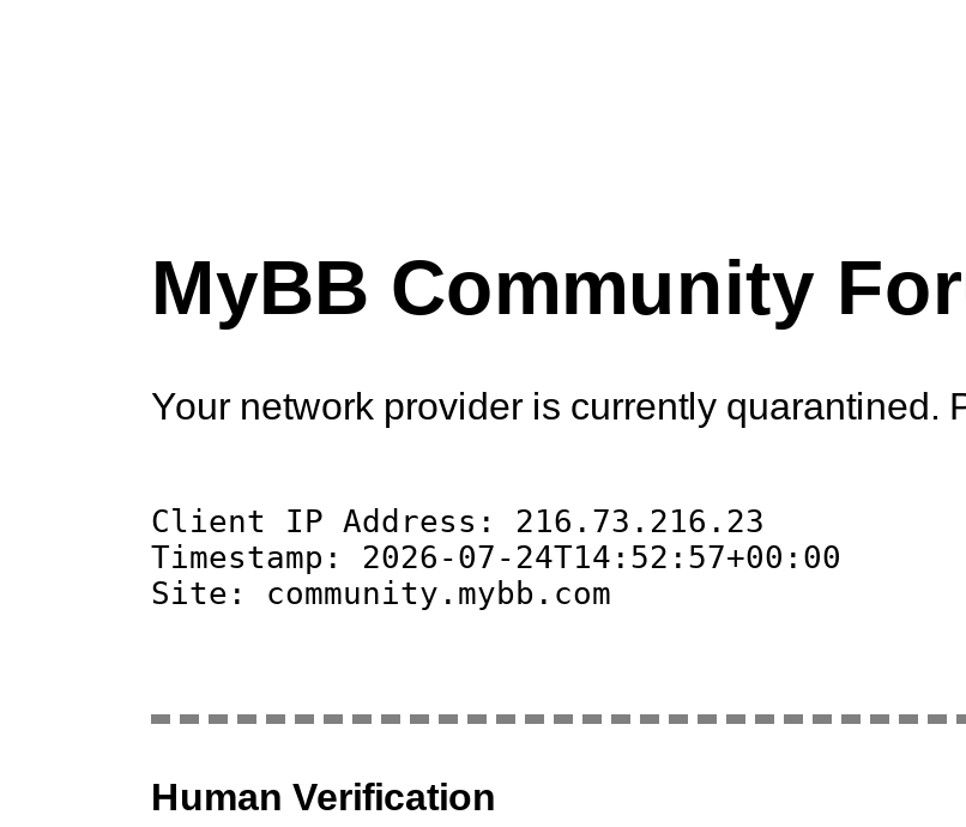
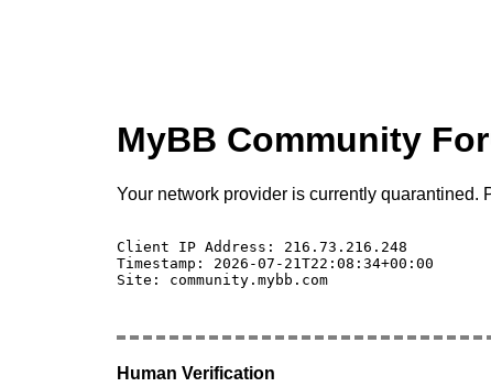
- Client IP Address: 216.73.216.23
+ Client IP Address: 216.73.216.248

- Timestamp: 2026-07-24T14:52:57+00:00
+ Timestamp: 2026-07-21T22:08:34+00:00
